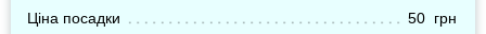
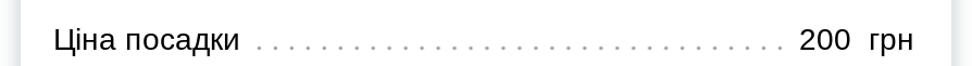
- 50 грн
+ 200 грн
